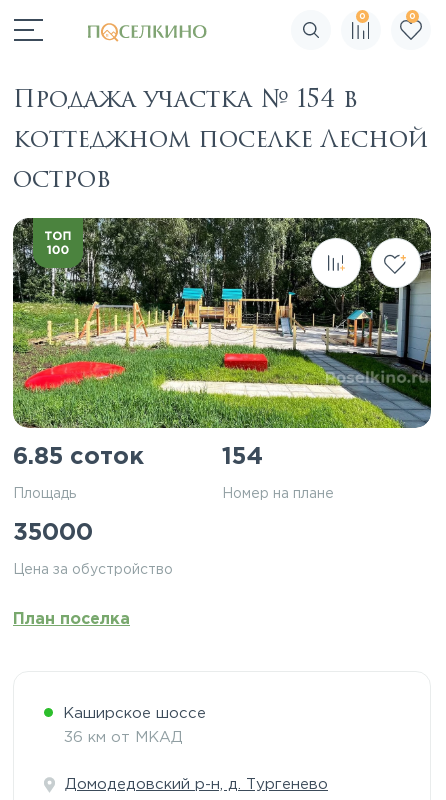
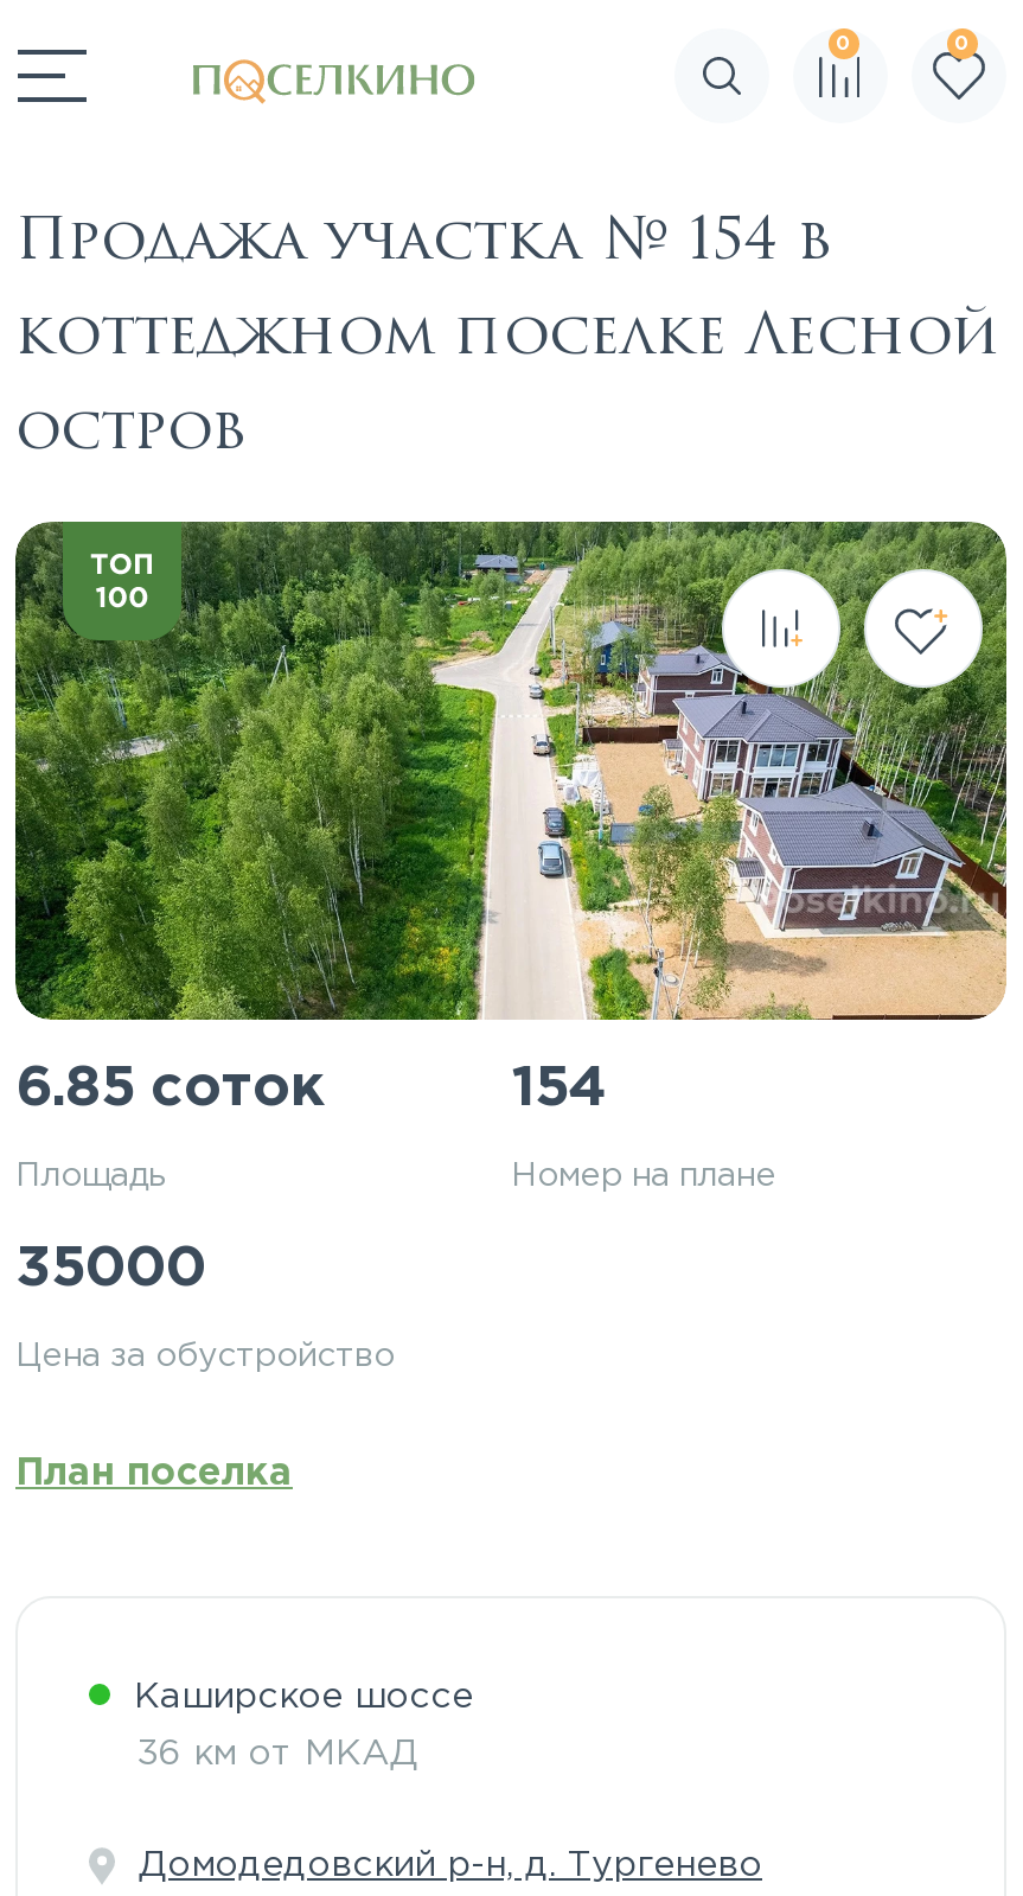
- [image]
+ [image]
